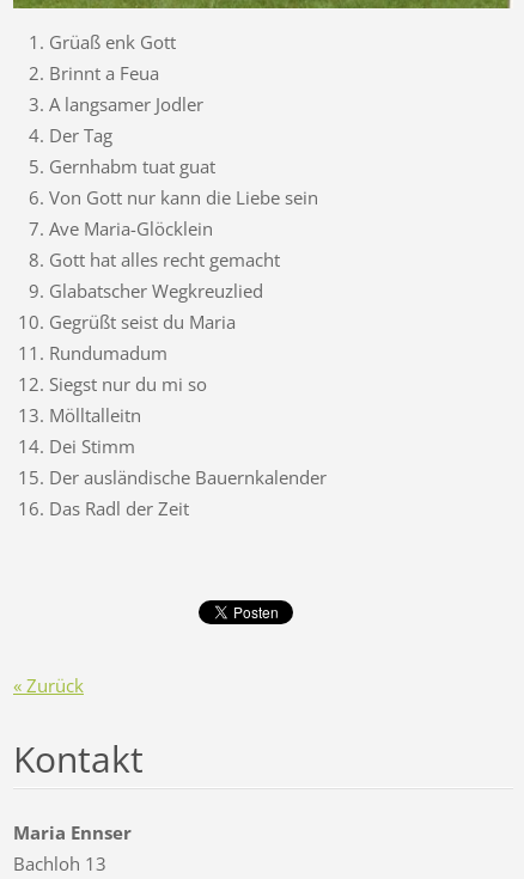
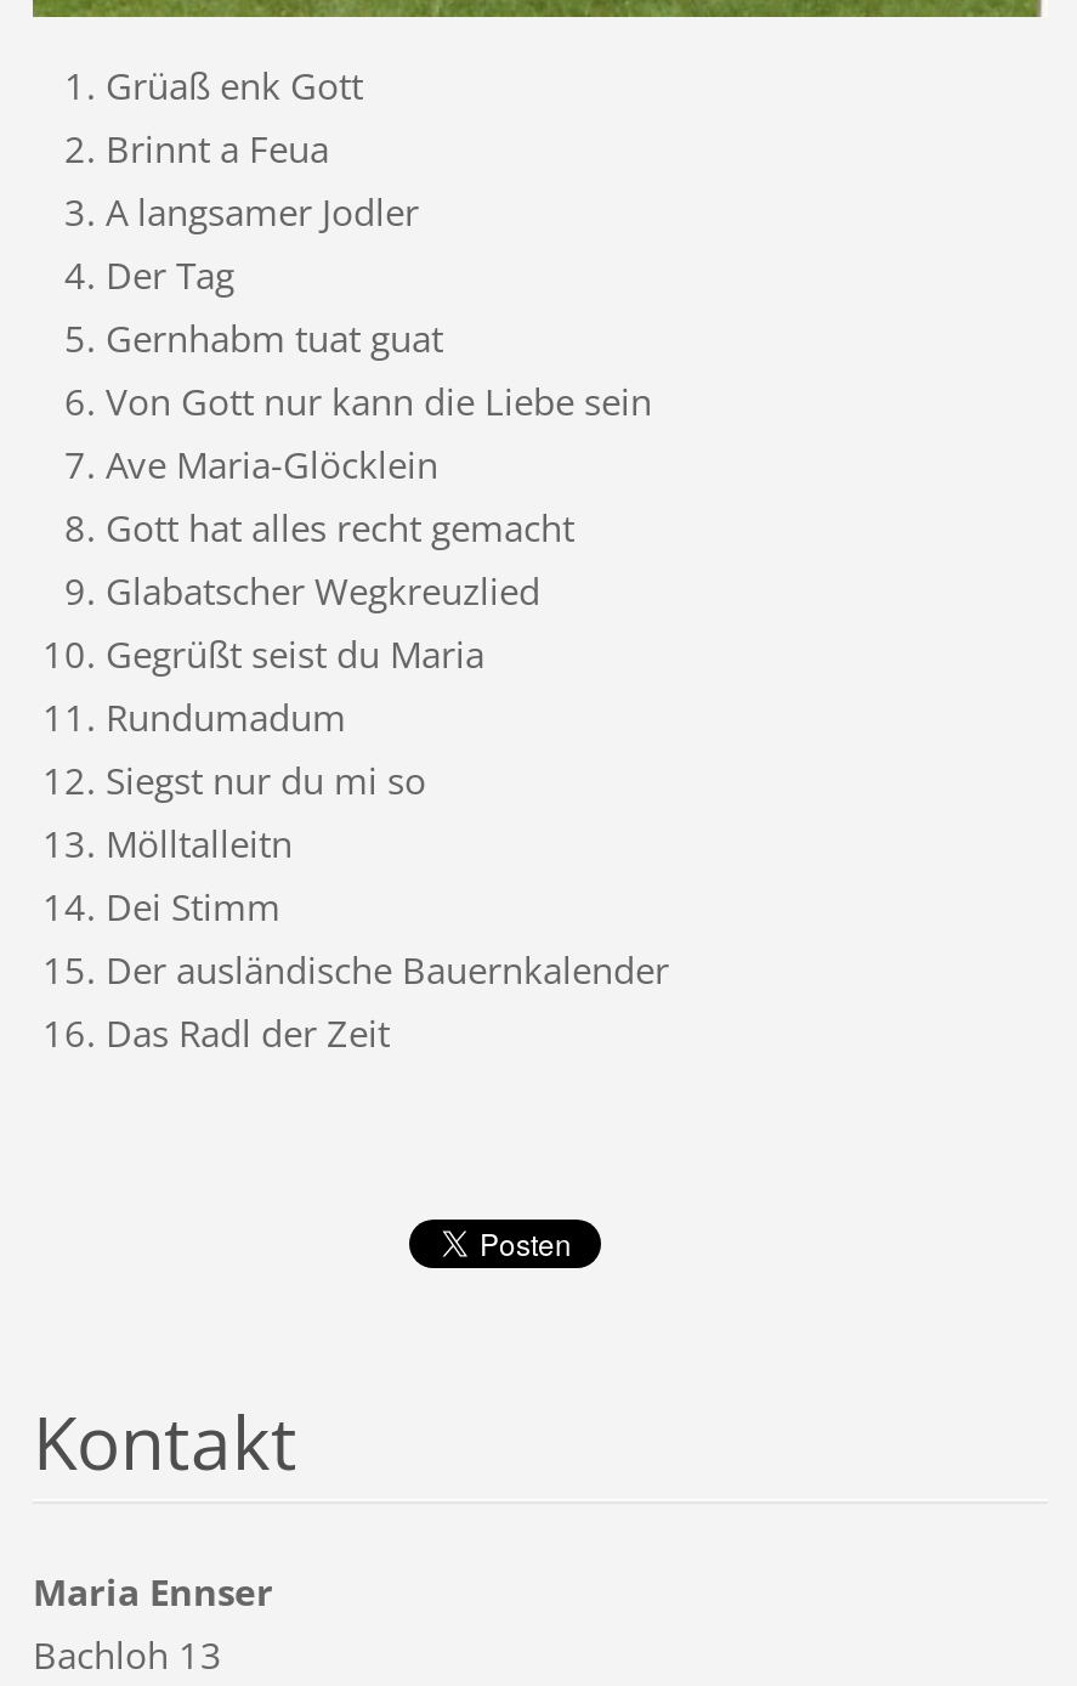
- « Zurück
